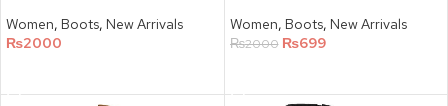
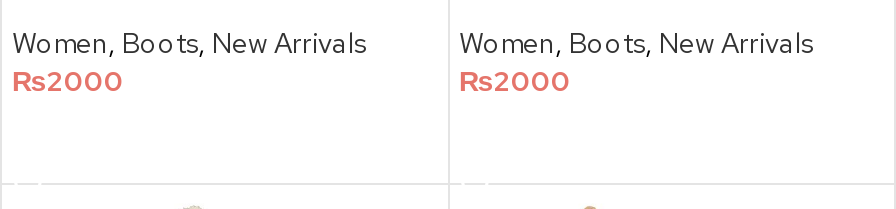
- ₨2000 ₨699
+ ₨2000
